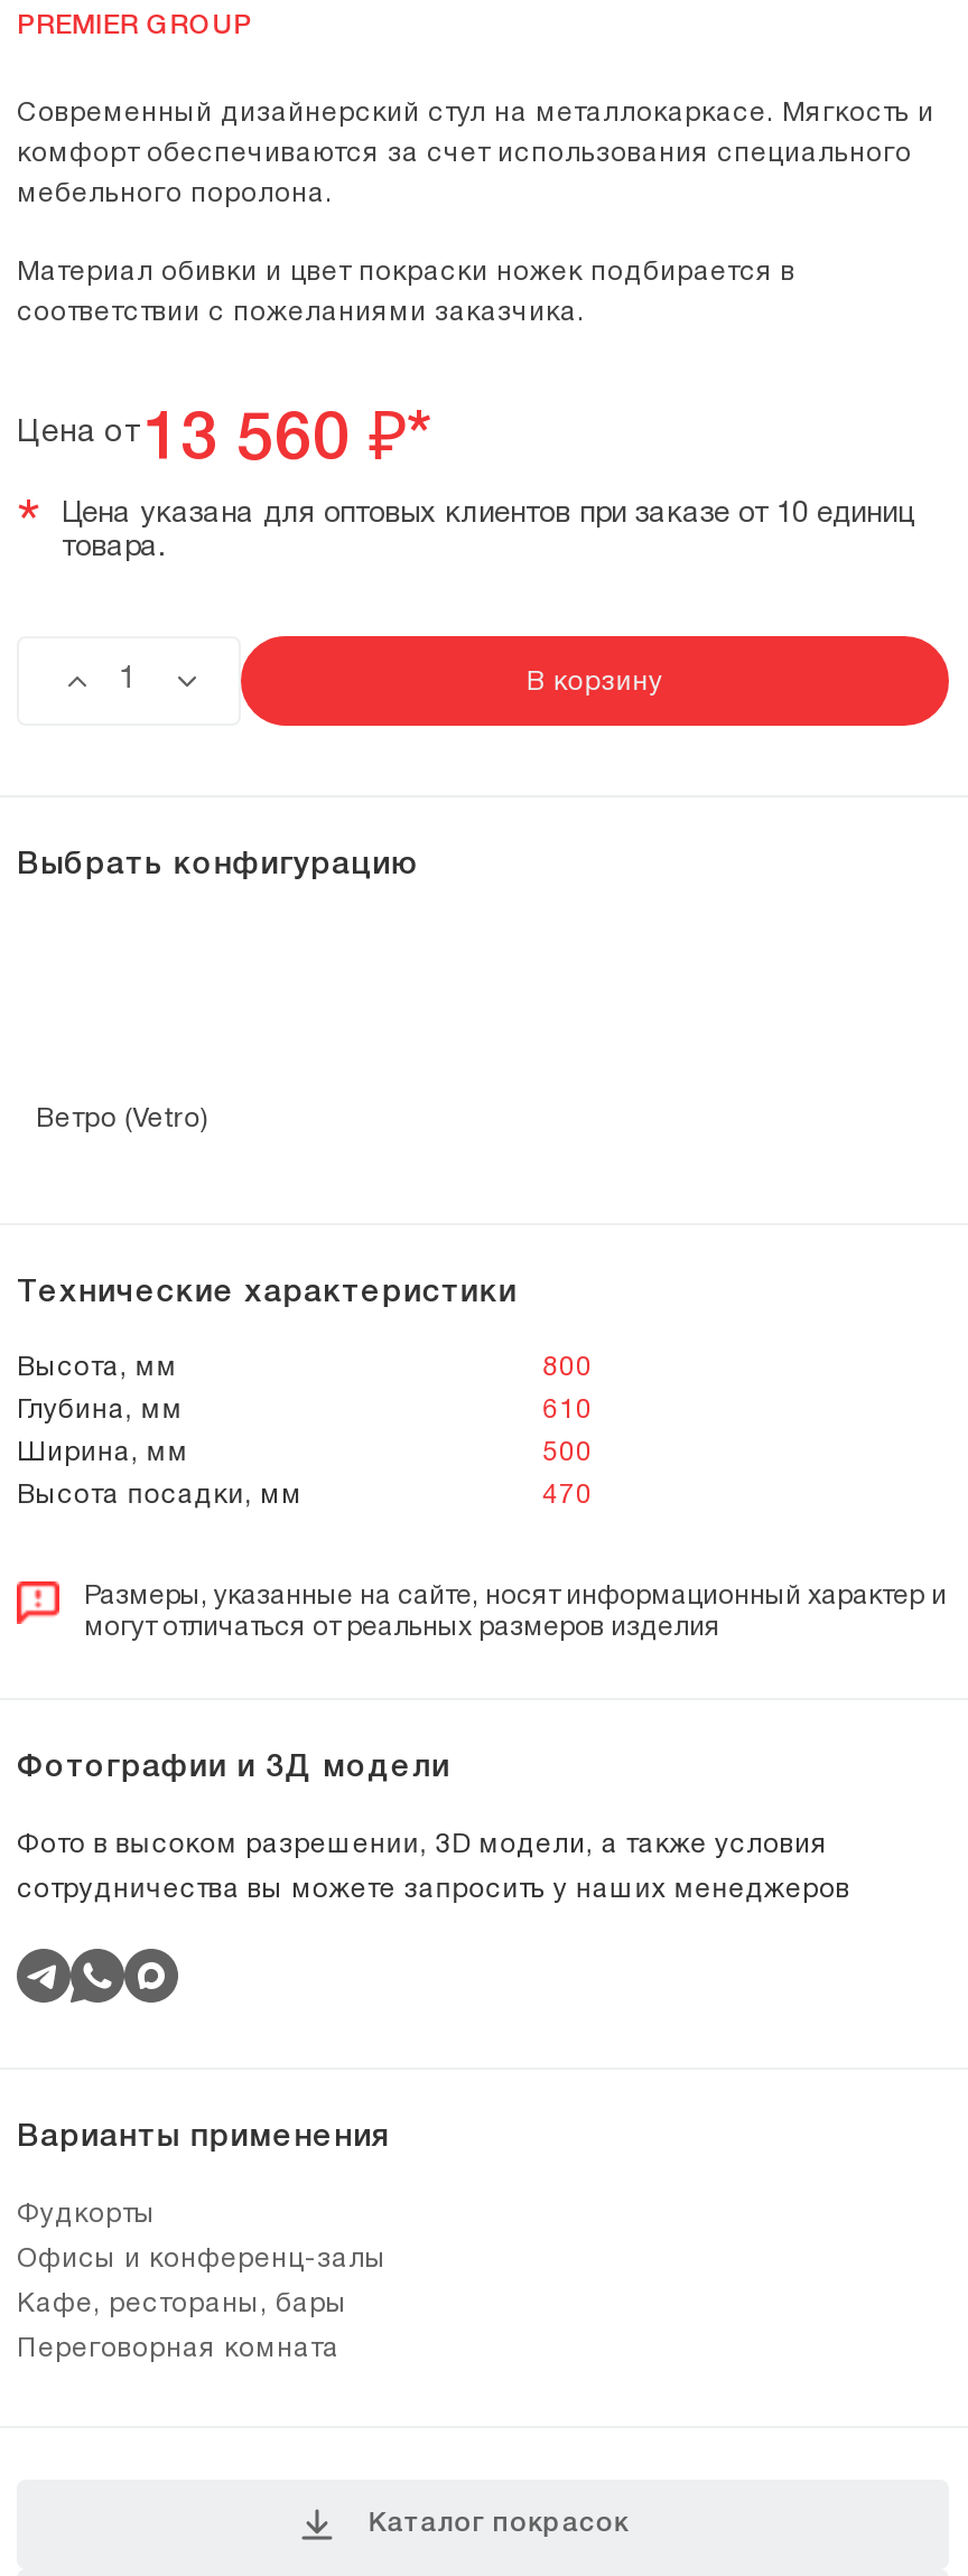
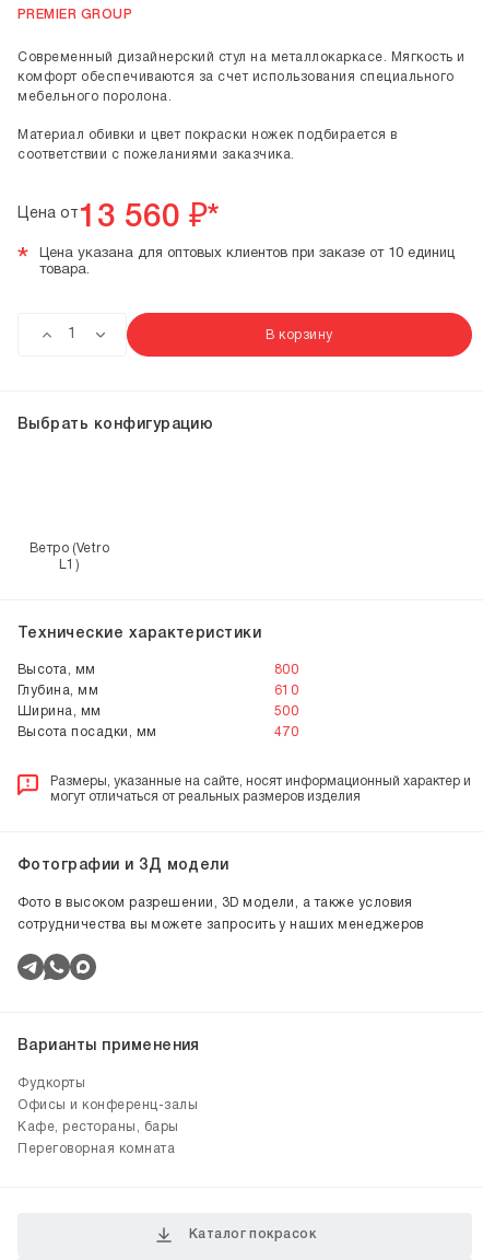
- Ветро (Vetro)
+ Ветро (Vetro
+ L1)
